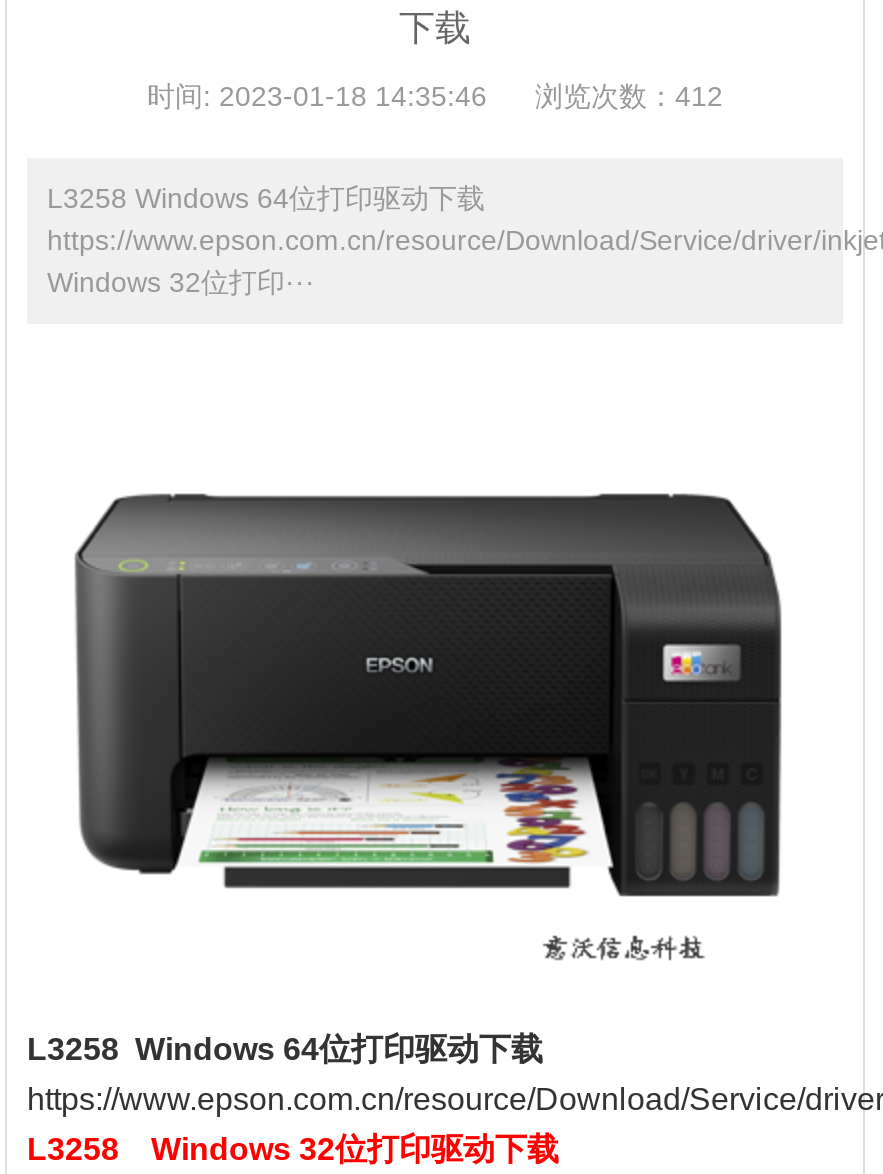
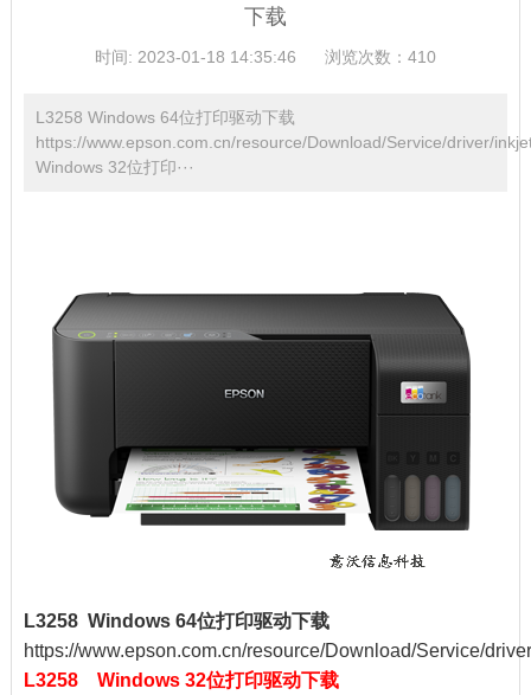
- 时间: 2023-01-18 14:35:46 浏览次数：412
+ 时间: 2023-01-18 14:35:46 浏览次数：410
